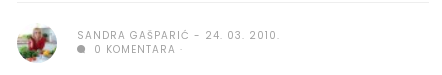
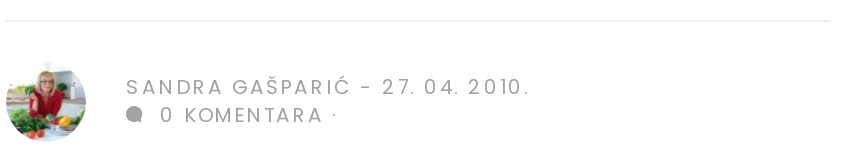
- SANDRA GAŠPARIĆ 24. 03. 2010.
+ SANDRA GAŠPARIĆ 27. 04. 2010.
